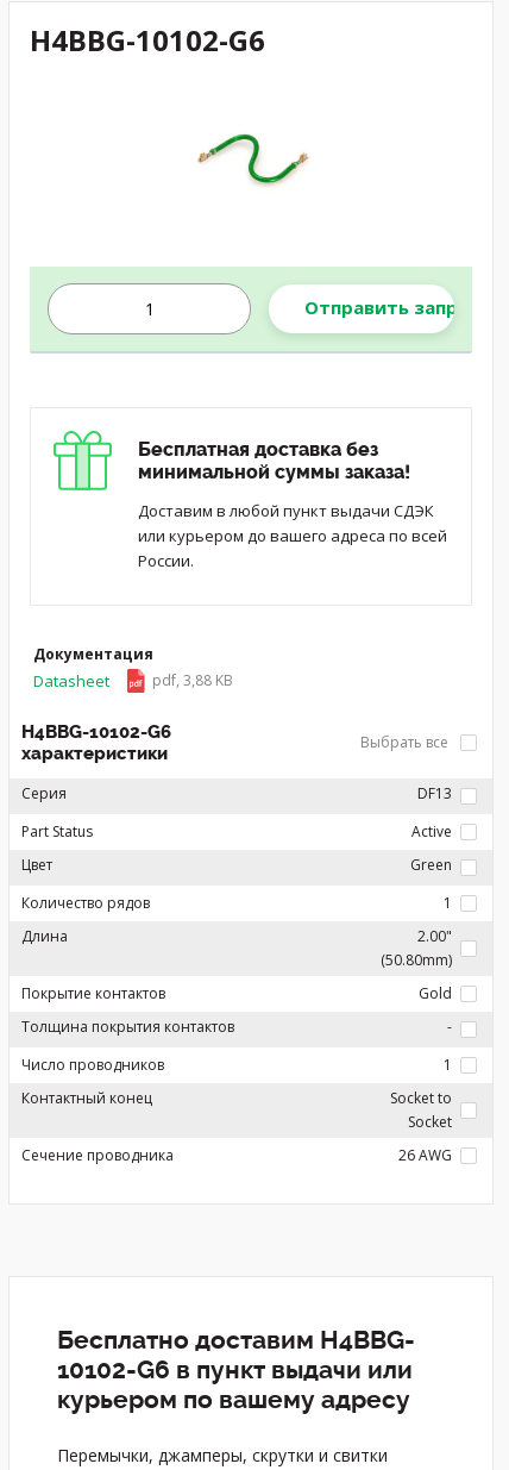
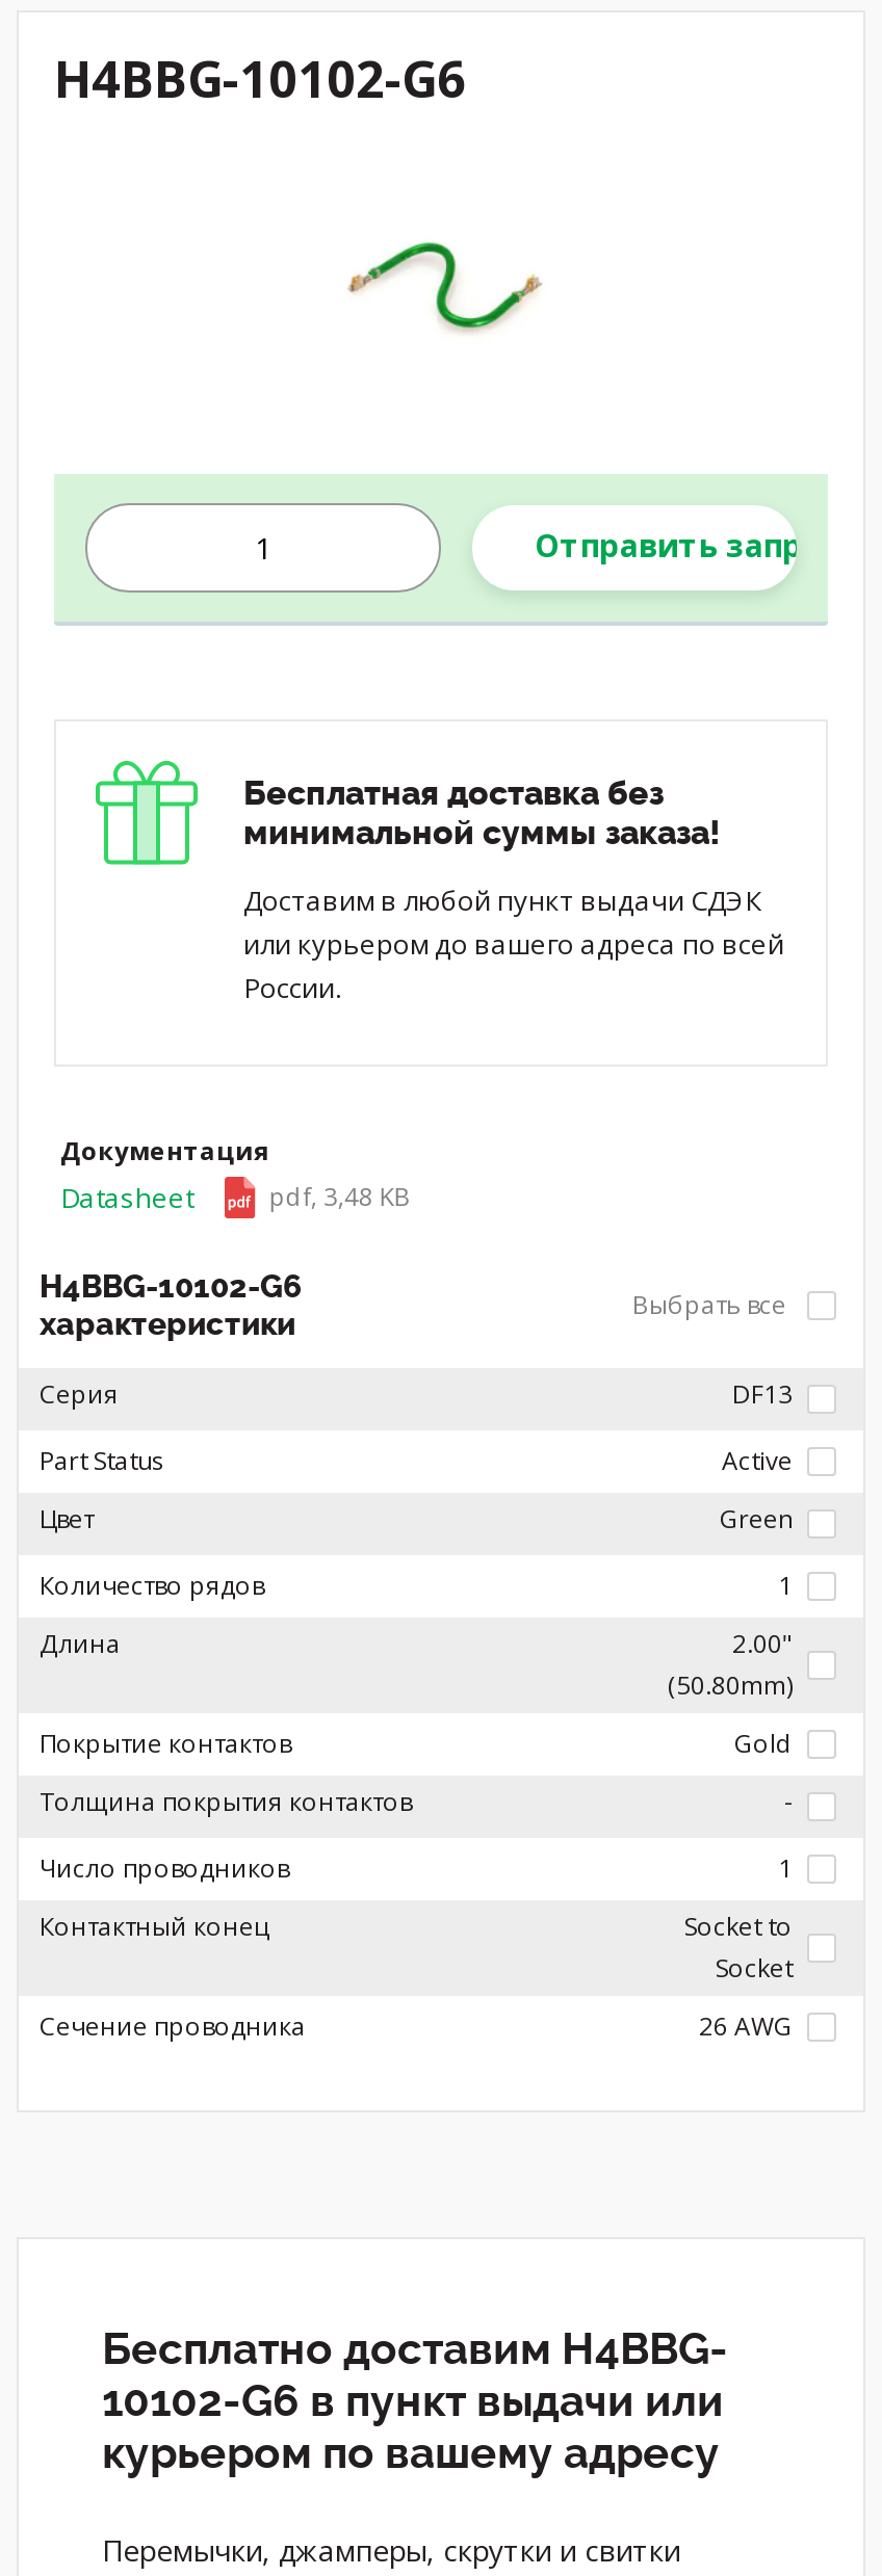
- pdf, 3,88 KB
+ pdf, 3,48 KB
